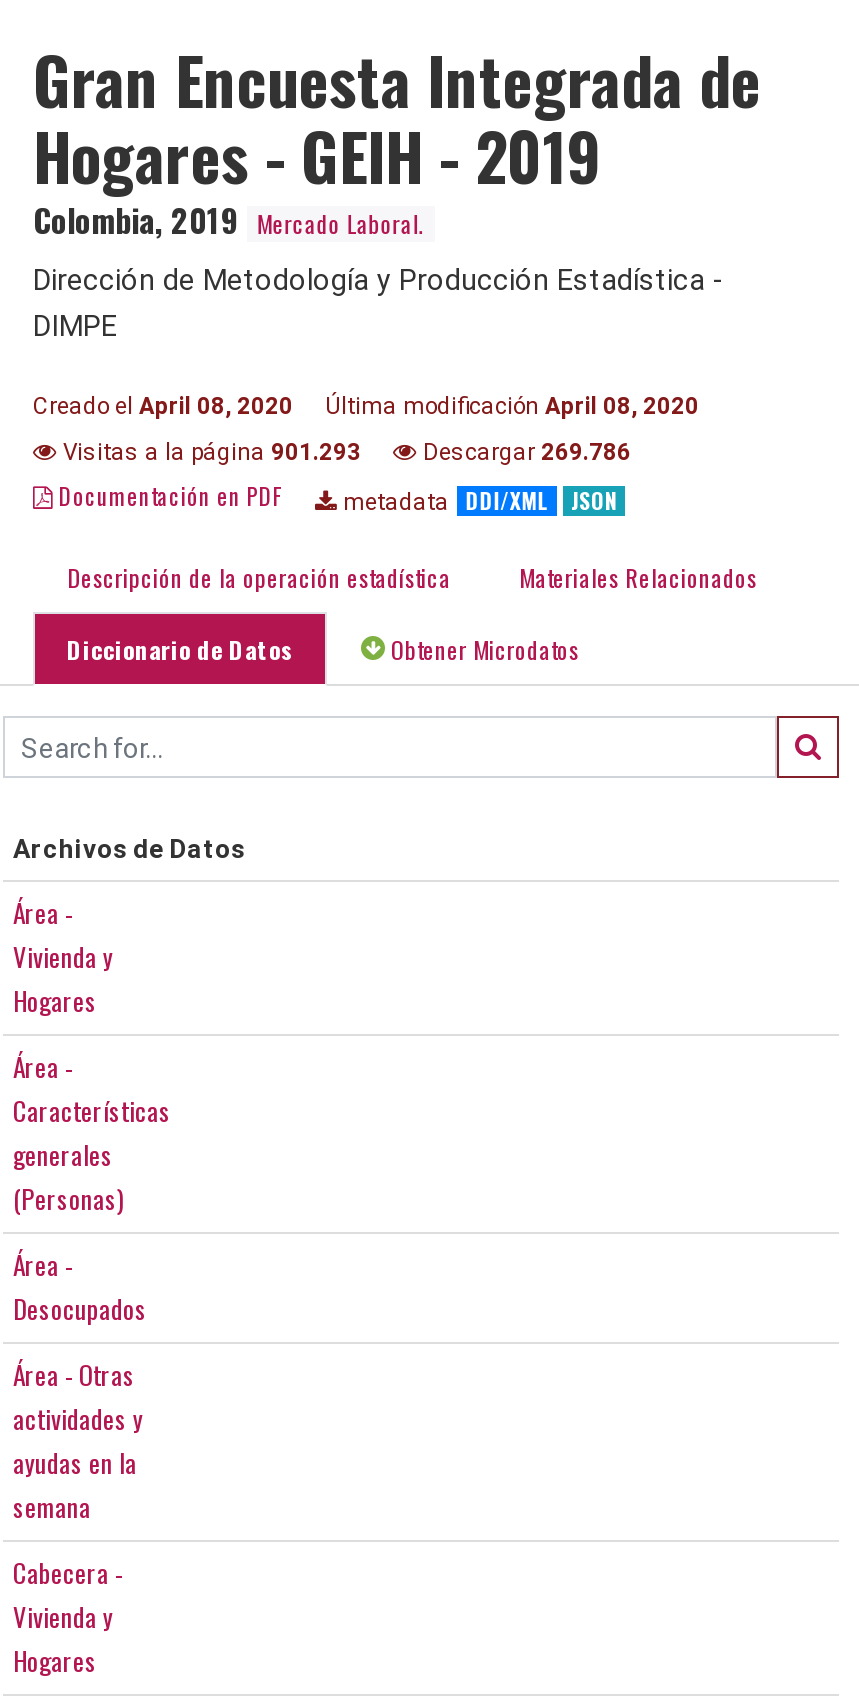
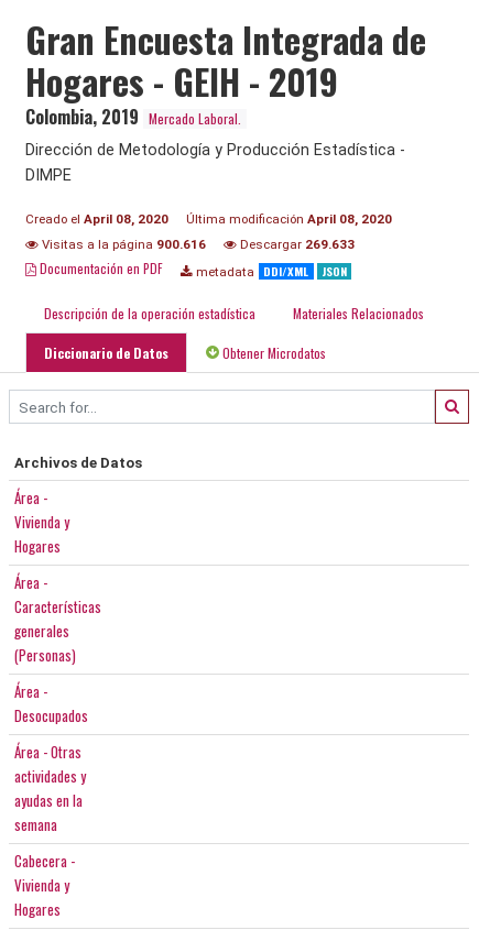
- Visitas a la página 901.293
+ Visitas a la página 900.616

- Descargar 269.786
+ Descargar 269.633
